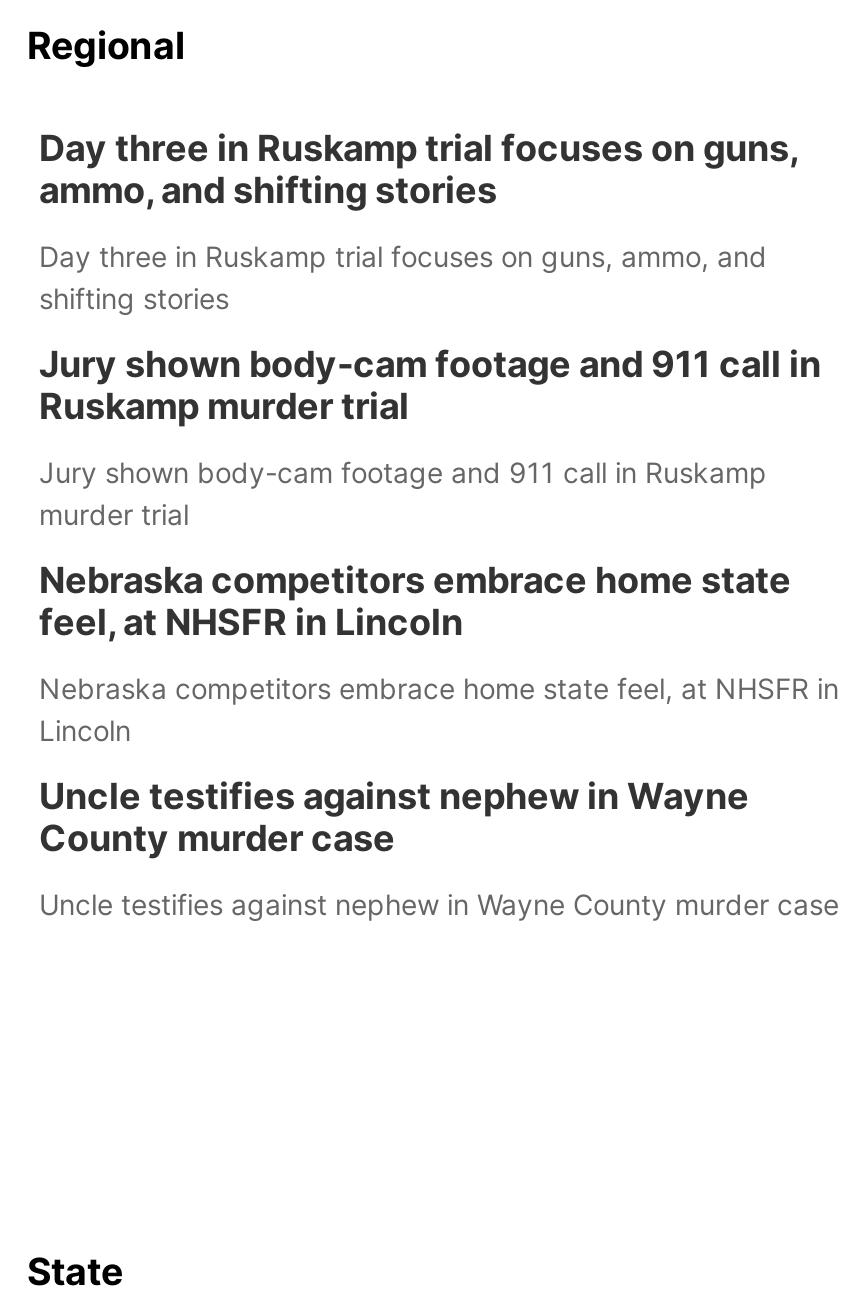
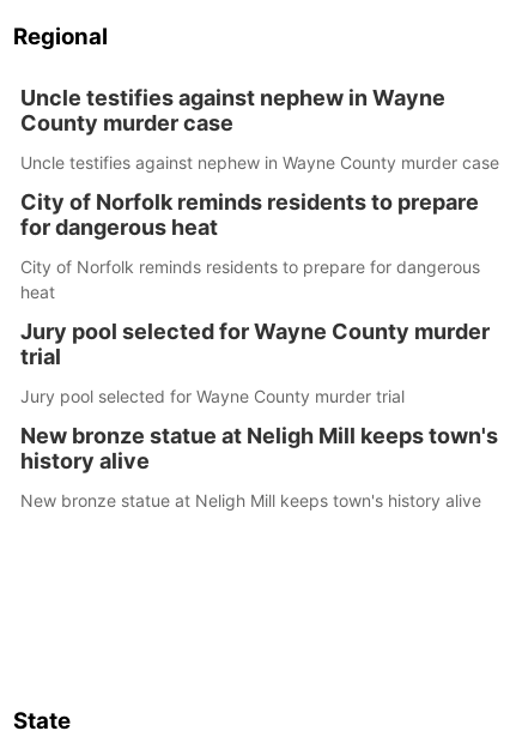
- Day three in Ruskamp trial focuses on guns,
- ammo, and shifting stories
- Day three in Ruskamp trial focuses on guns, ammo, and
- shifting stories
- Jury shown body-cam footage and 911 call in
- Ruskamp murder trial
- Jury shown body-cam footage and 911 call in Ruskamp
- murder trial
- Nebraska competitors embrace home state
- feel, at NHSFR in Lincoln
- Nebraska competitors embrace home state feel, at NHSFR in
- Lincoln

moved up: Uncle testifies against nephew in Wayne | County murder case | Uncle testifies against nephew in Wayne County murder case

+ City of Norfolk reminds residents to prepare
+ for dangerous heat
+ City of Norfolk reminds residents to prepare for dangerous
+ heat
+ Jury pool selected for Wayne County murder
+ trial
+ Jury pool selected for Wayne County murder trial
+ New bronze statue at Neligh Mill keeps town's
+ history alive
+ New bronze statue at Neligh Mill keeps town's history alive
